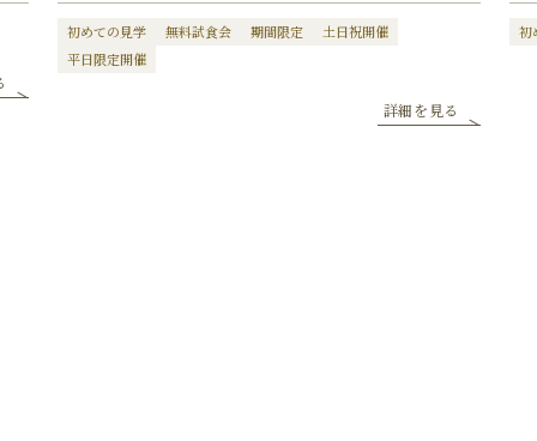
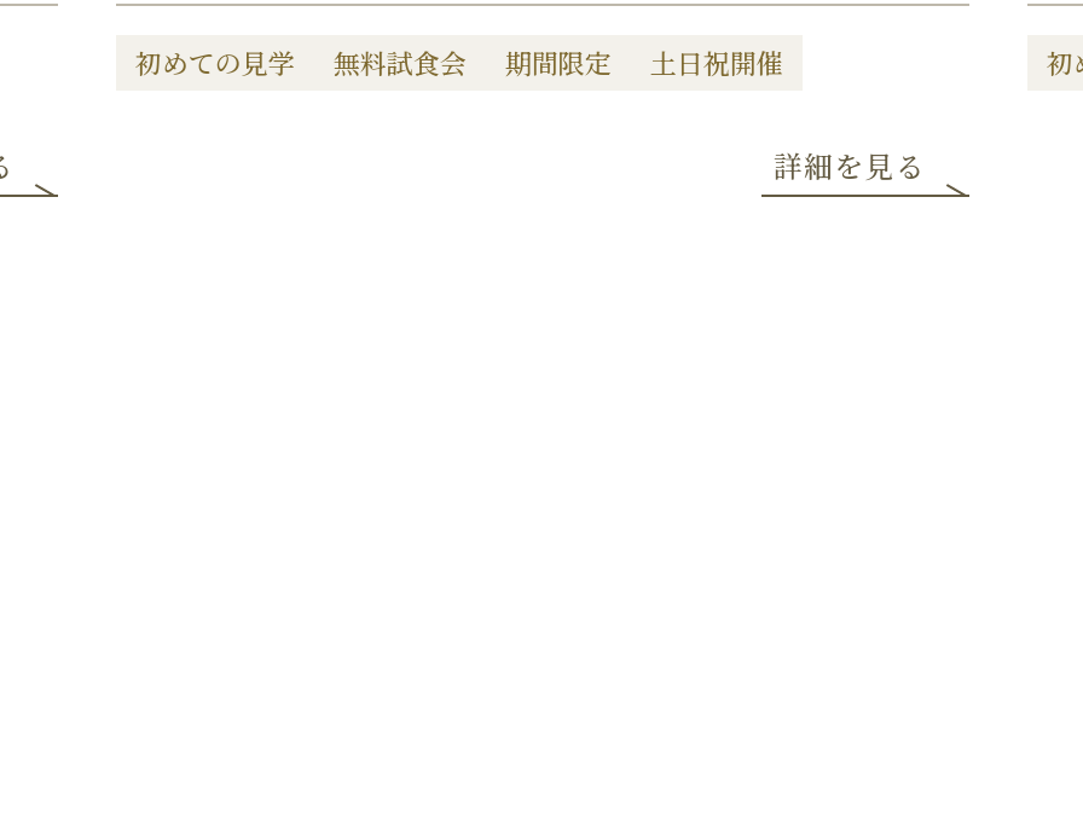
- 平日限定開催
